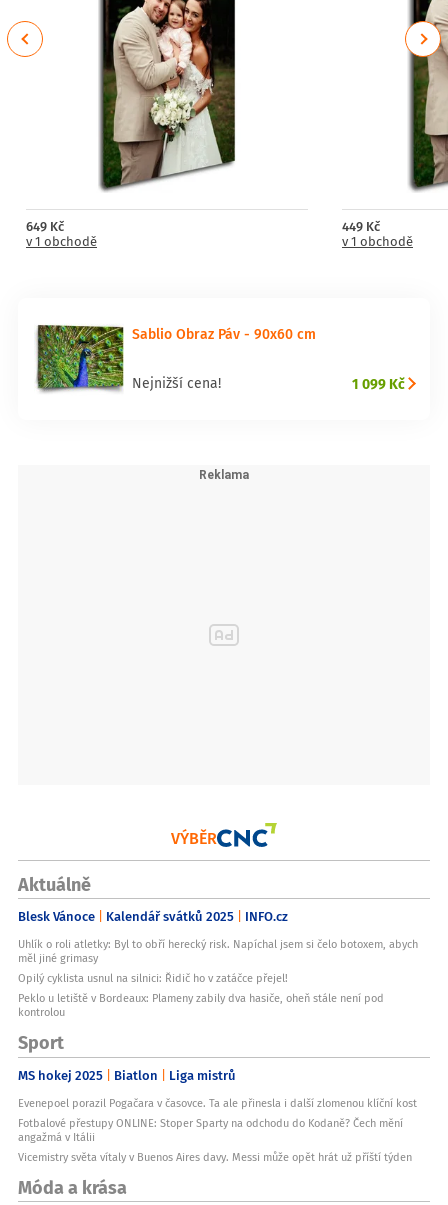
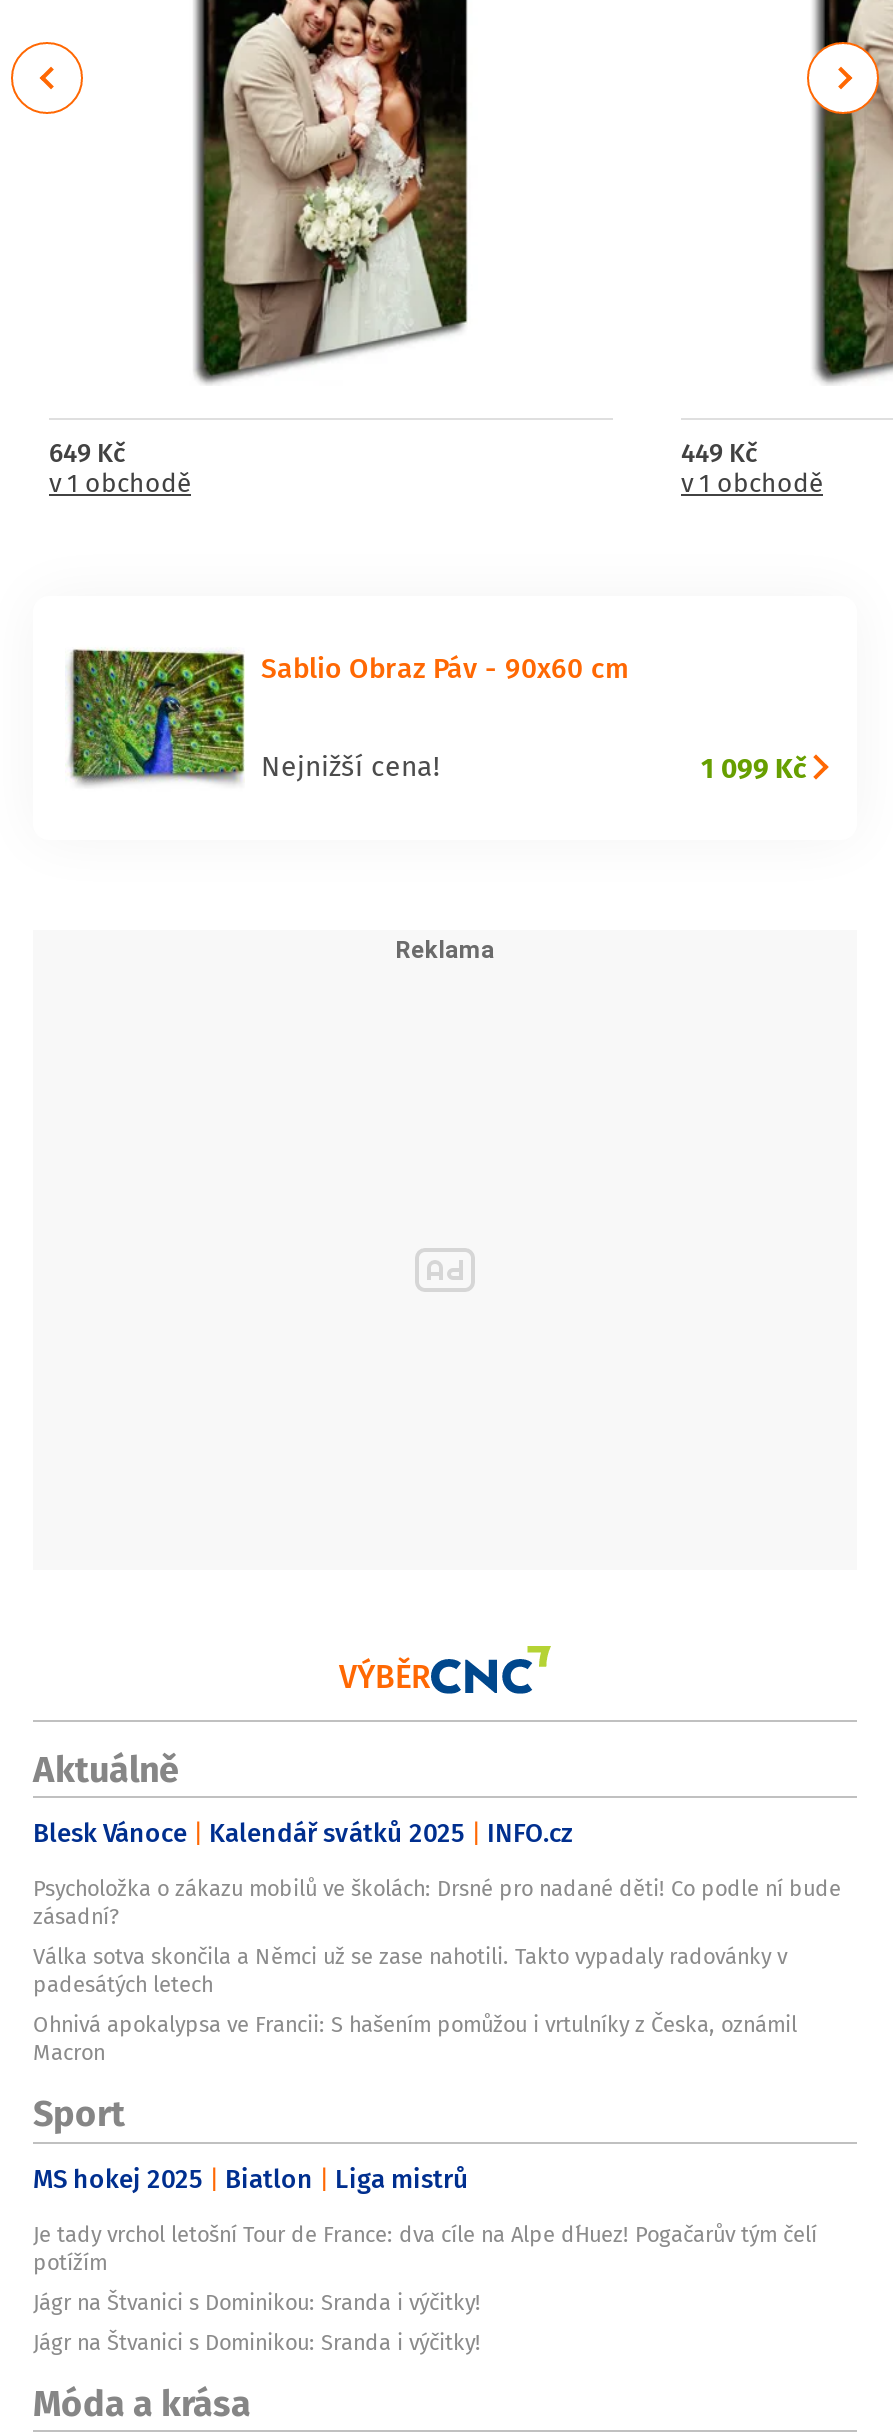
- Uhlík o roli atletky: Byl to obří herecký risk. Napíchal jsem si čelo botoxem, abych
- měl jiné grimasy
- Opilý cyklista usnul na silnici: Řidič ho v zatáčce přejel!
- Peklo u letiště v Bordeaux: Plameny zabily dva hasiče, oheň stále není pod
- kontrolou
+ Psycholožka o zákazu mobilů ve školách: Drsné pro nadané děti! Co podle ní bude
+ zásadní?
+ Válka sotva skončila a Němci už se zase nahotili. Takto vypadaly radovánky v
+ padesátých letech
+ Ohnivá apokalypsa ve Francii: S hašením pomůžou i vrtulníky z Česka, oznámil
+ Macron

- Evenepoel porazil Pogačara v časovce. Ta ale přinesla i další zlomenou klíční kost
- Fotbalové přestupy ONLINE: Stoper Sparty na odchodu do Kodaně? Čech mění
- angažmá v Itálii
- Vicemistry světa vítaly v Buenos Aires davy. Messi může opět hrát už příští týden
+ Je tady vrchol letošní Tour de France: dva cíle na Alpe d´Huez! Pogačarův tým čelí
+ potížím
+ Jágr na Štvanici s Dominikou: Sranda i výčitky!
+ Jágr na Štvanici s Dominikou: Sranda i výčitky!
